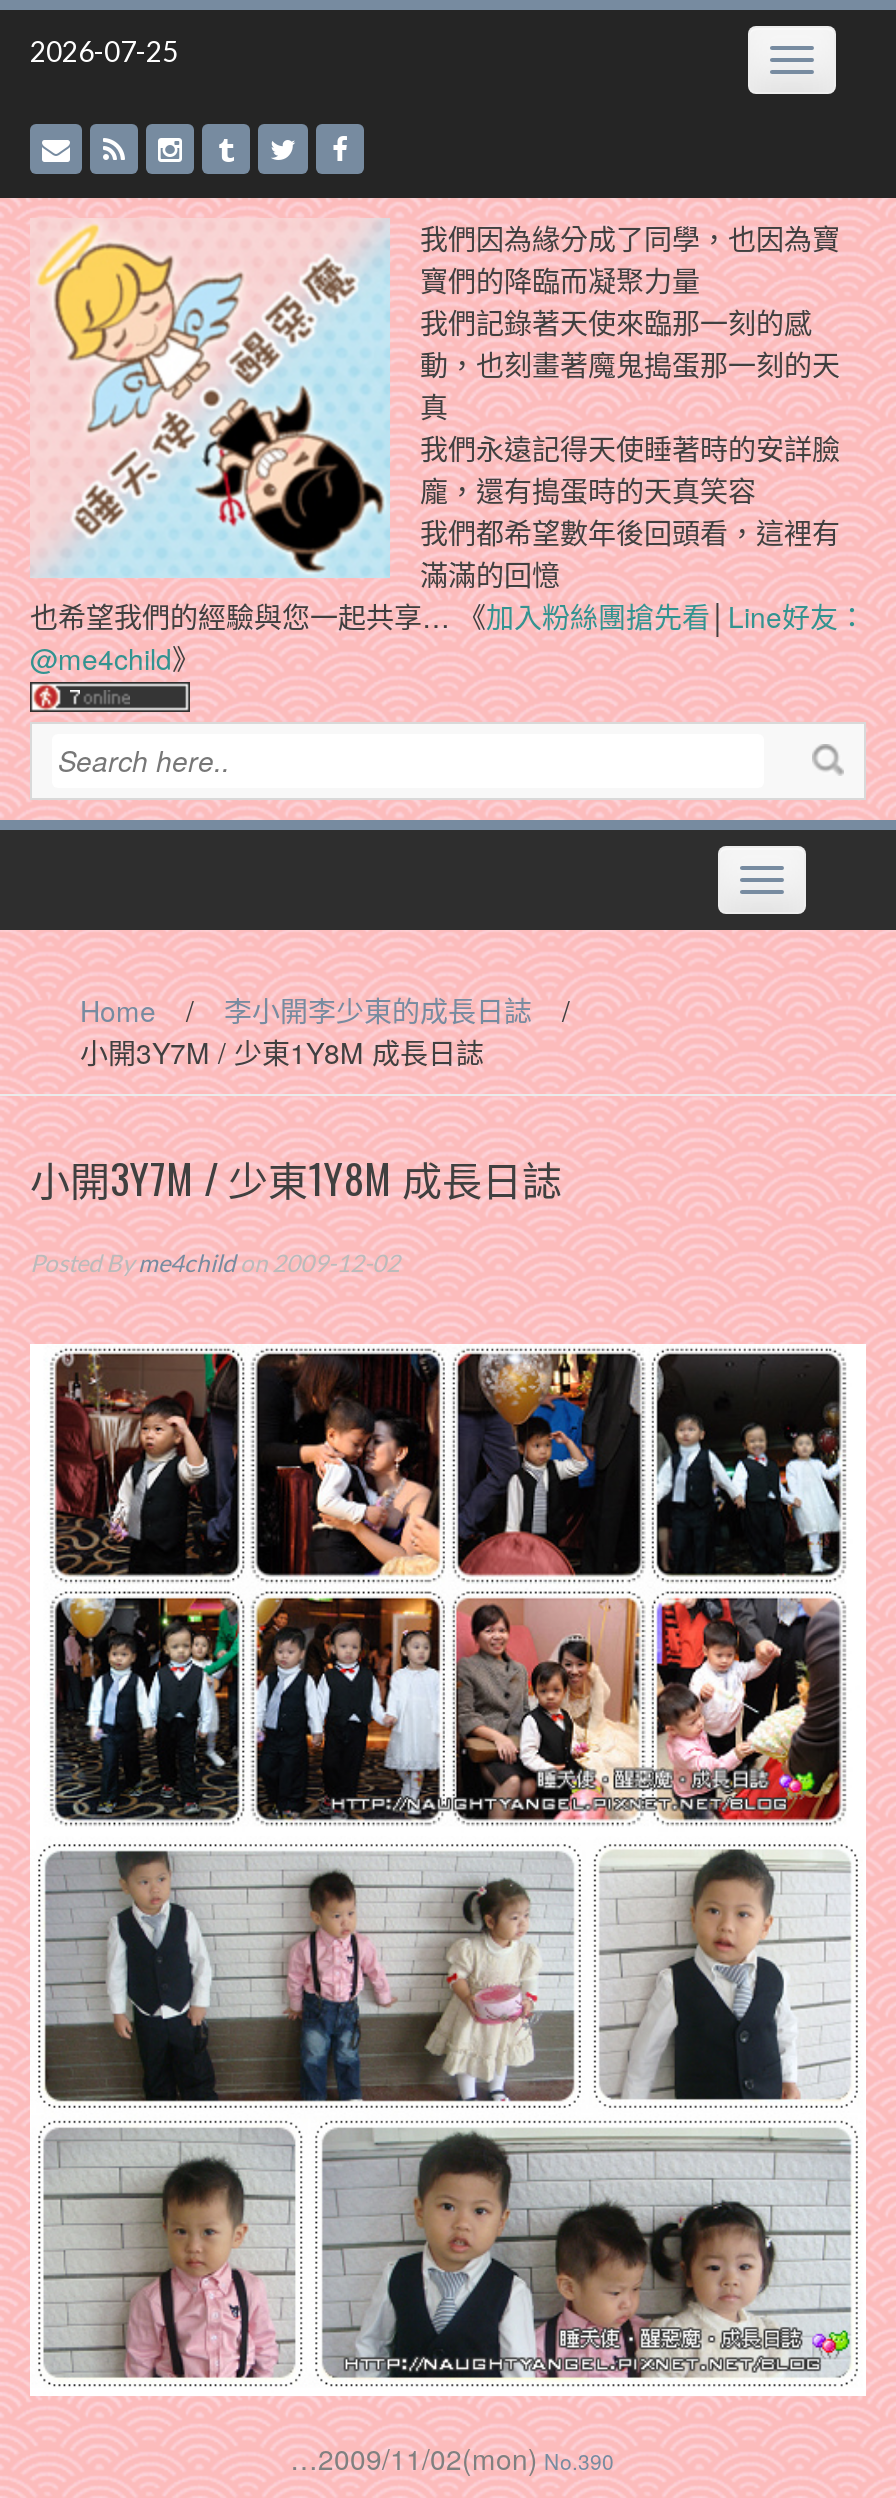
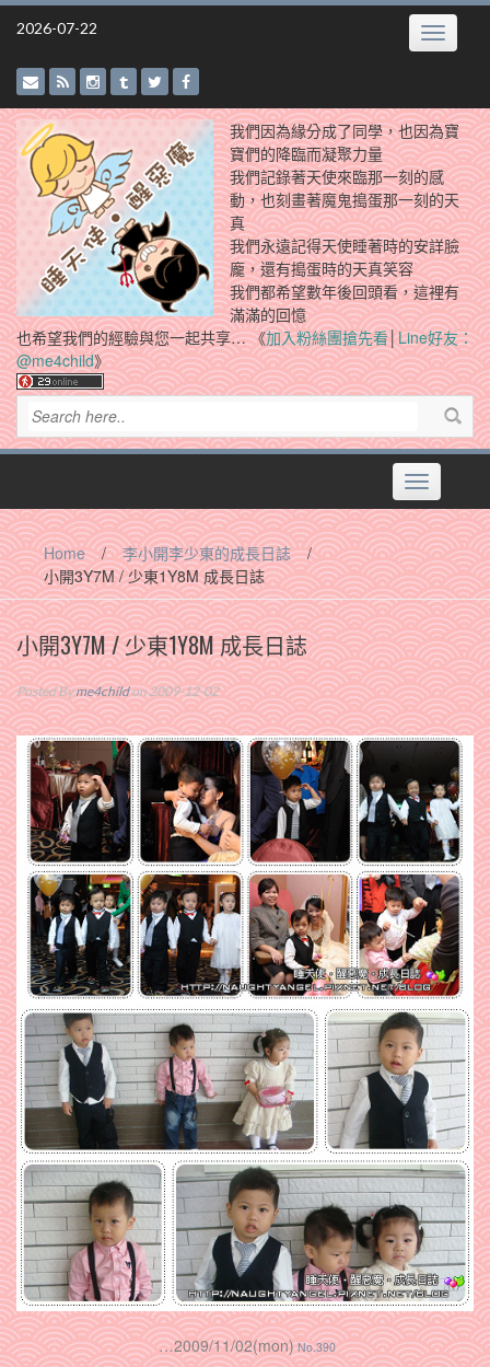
- 2026-07-25
+ 2026-07-22
